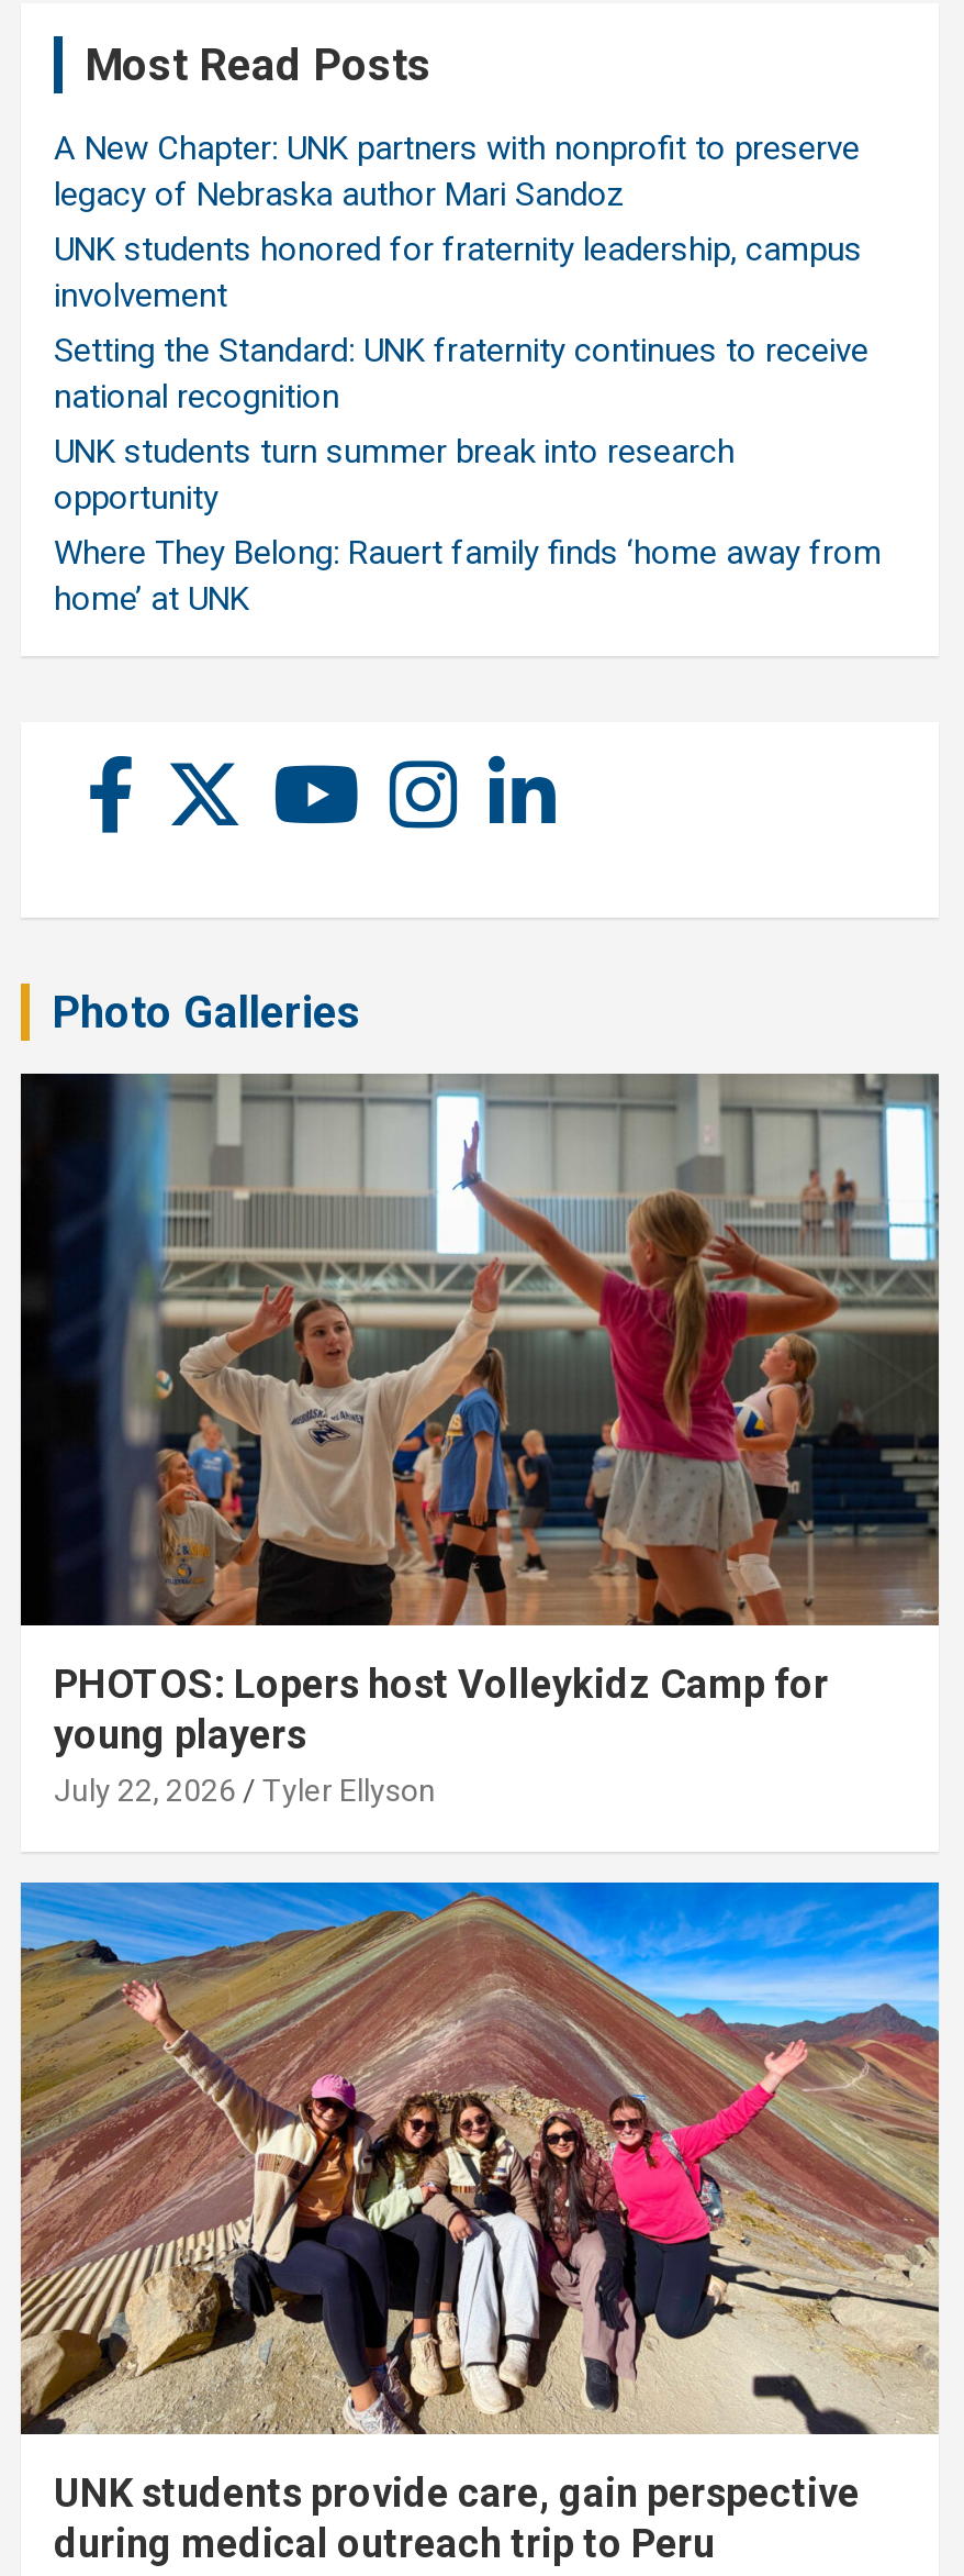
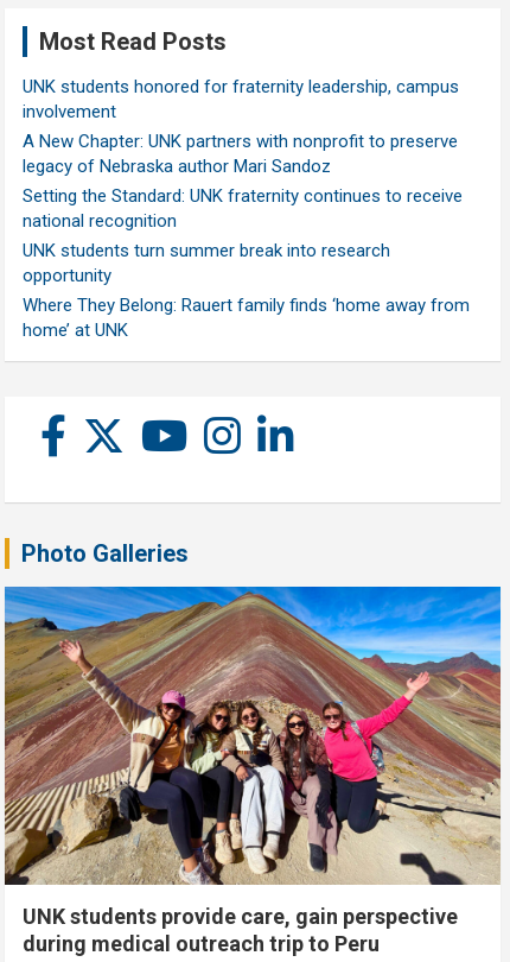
moved down: A New Chapter: UNK partners with nonprofit to preserve | legacy of Nebraska author Mari Sandoz

- [image]
- PHOTOS: Lopers host Volleykidz Camp for
- young players
- July 22, 2026
- Tyler Ellyson
